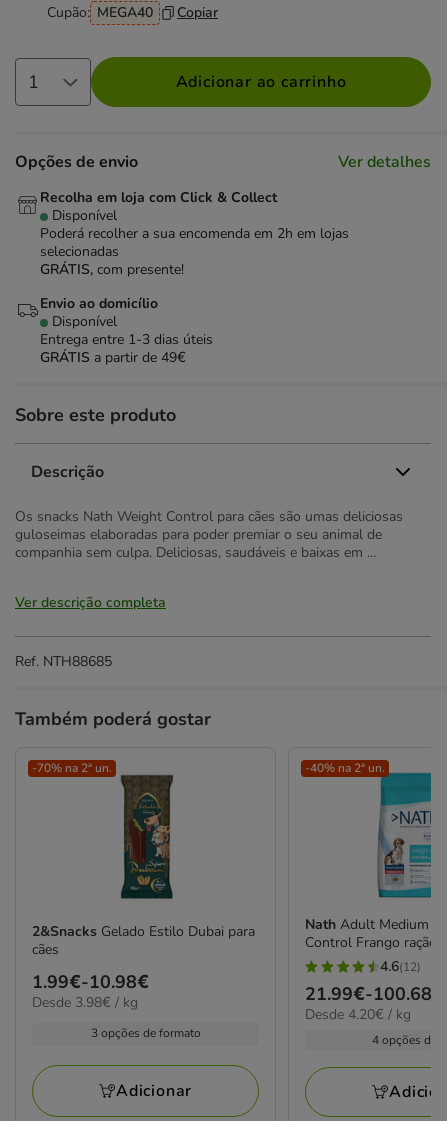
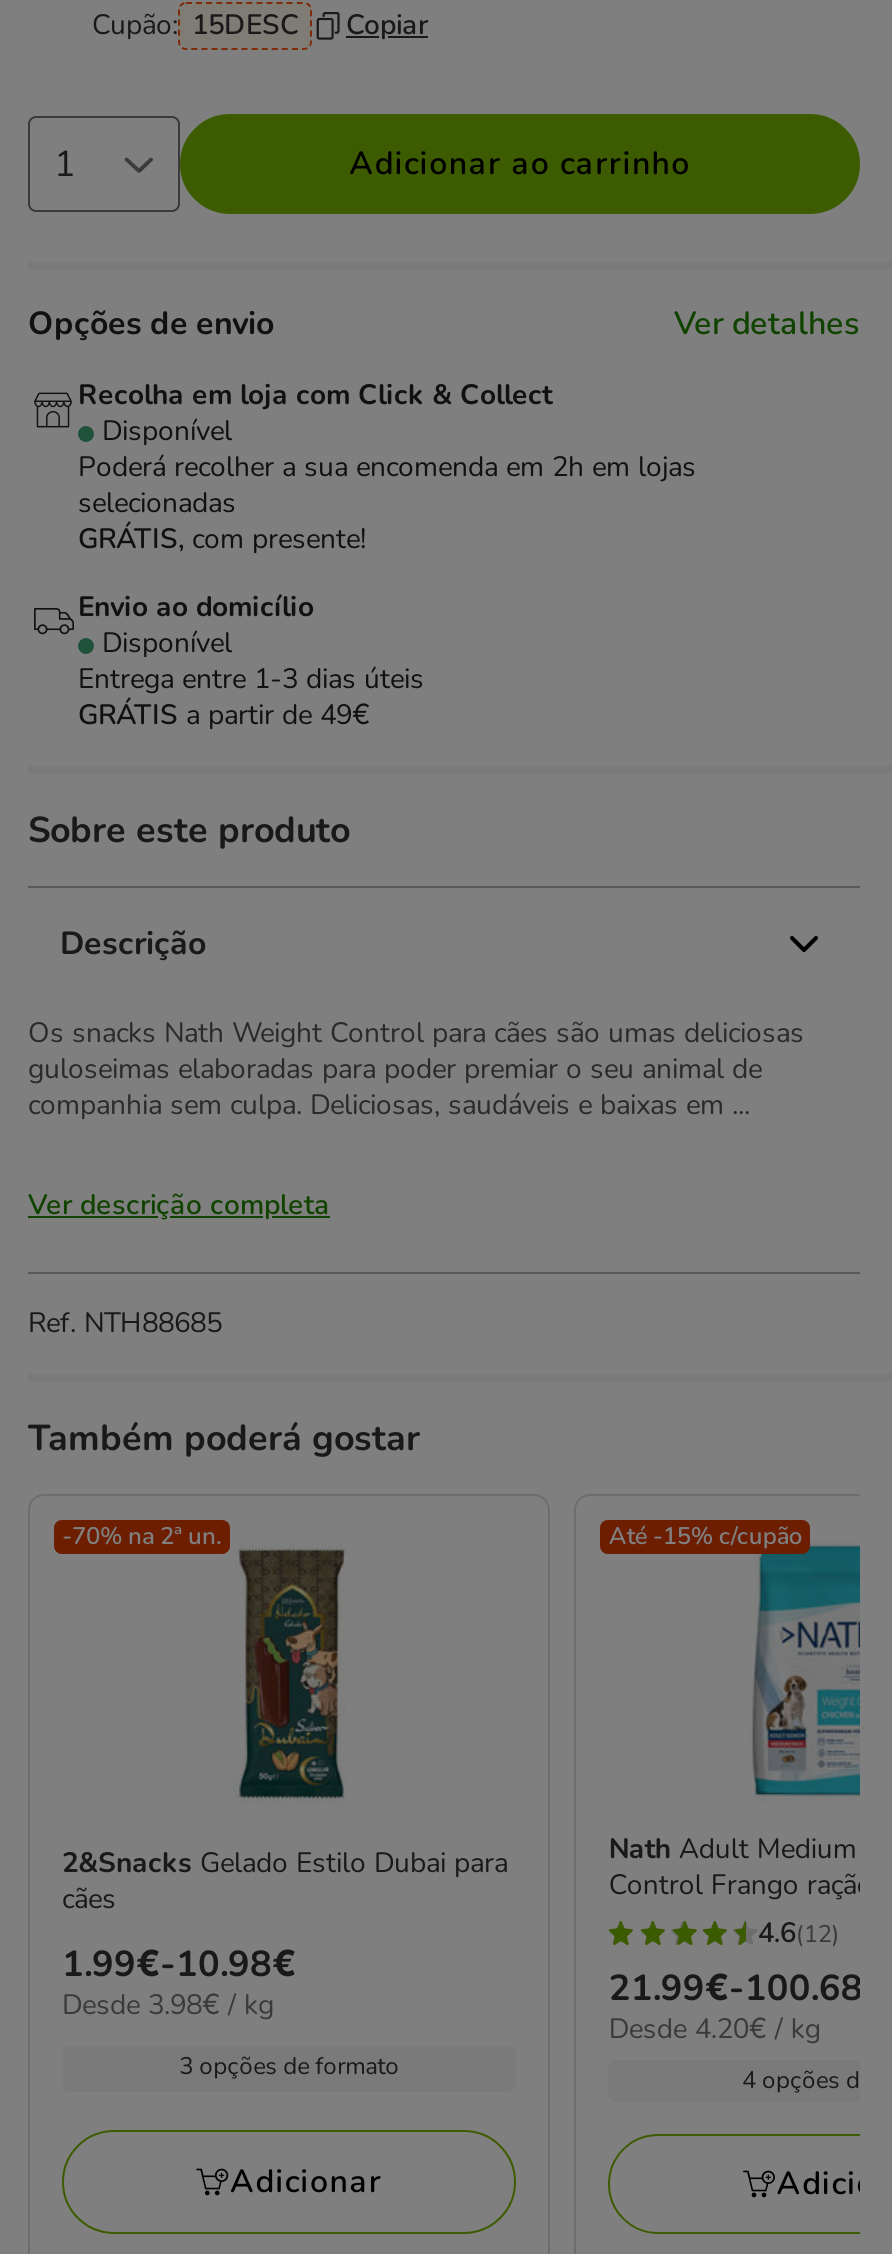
- Cupão: MEGA40 Copiar
+ Cupão: 15DESC Copiar

- -40% na 2ª un.
+ Até -15% c/cupão
